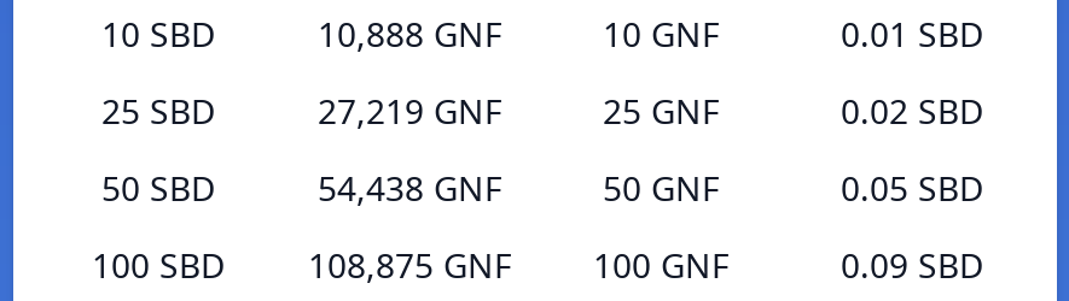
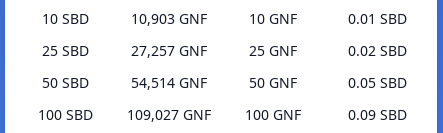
- 10,888 GNF
+ 10,903 GNF

- 27,219 GNF
+ 27,257 GNF

- 54,438 GNF
+ 54,514 GNF

- 100 SBD 108,875 GNF 100 GNF
+ 100 SBD 109,027 GNF 100 GNF
